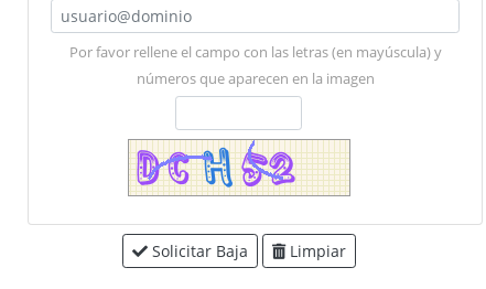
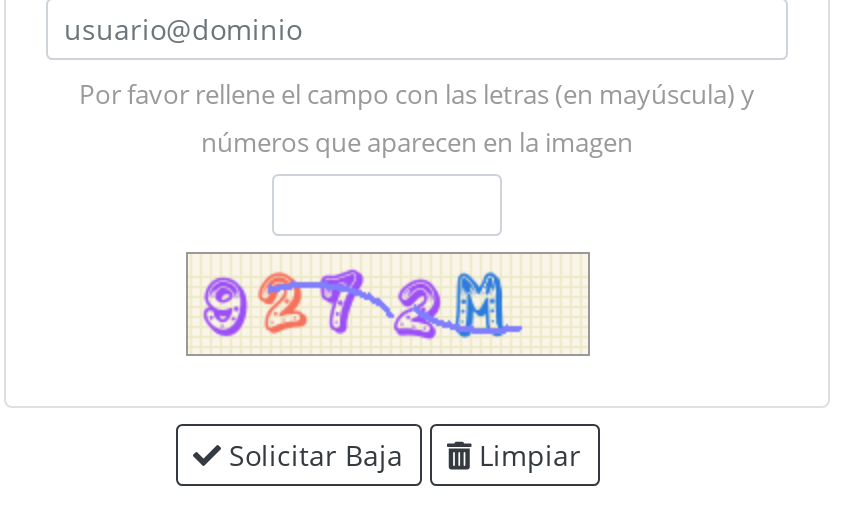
- [image]
+ [image]
